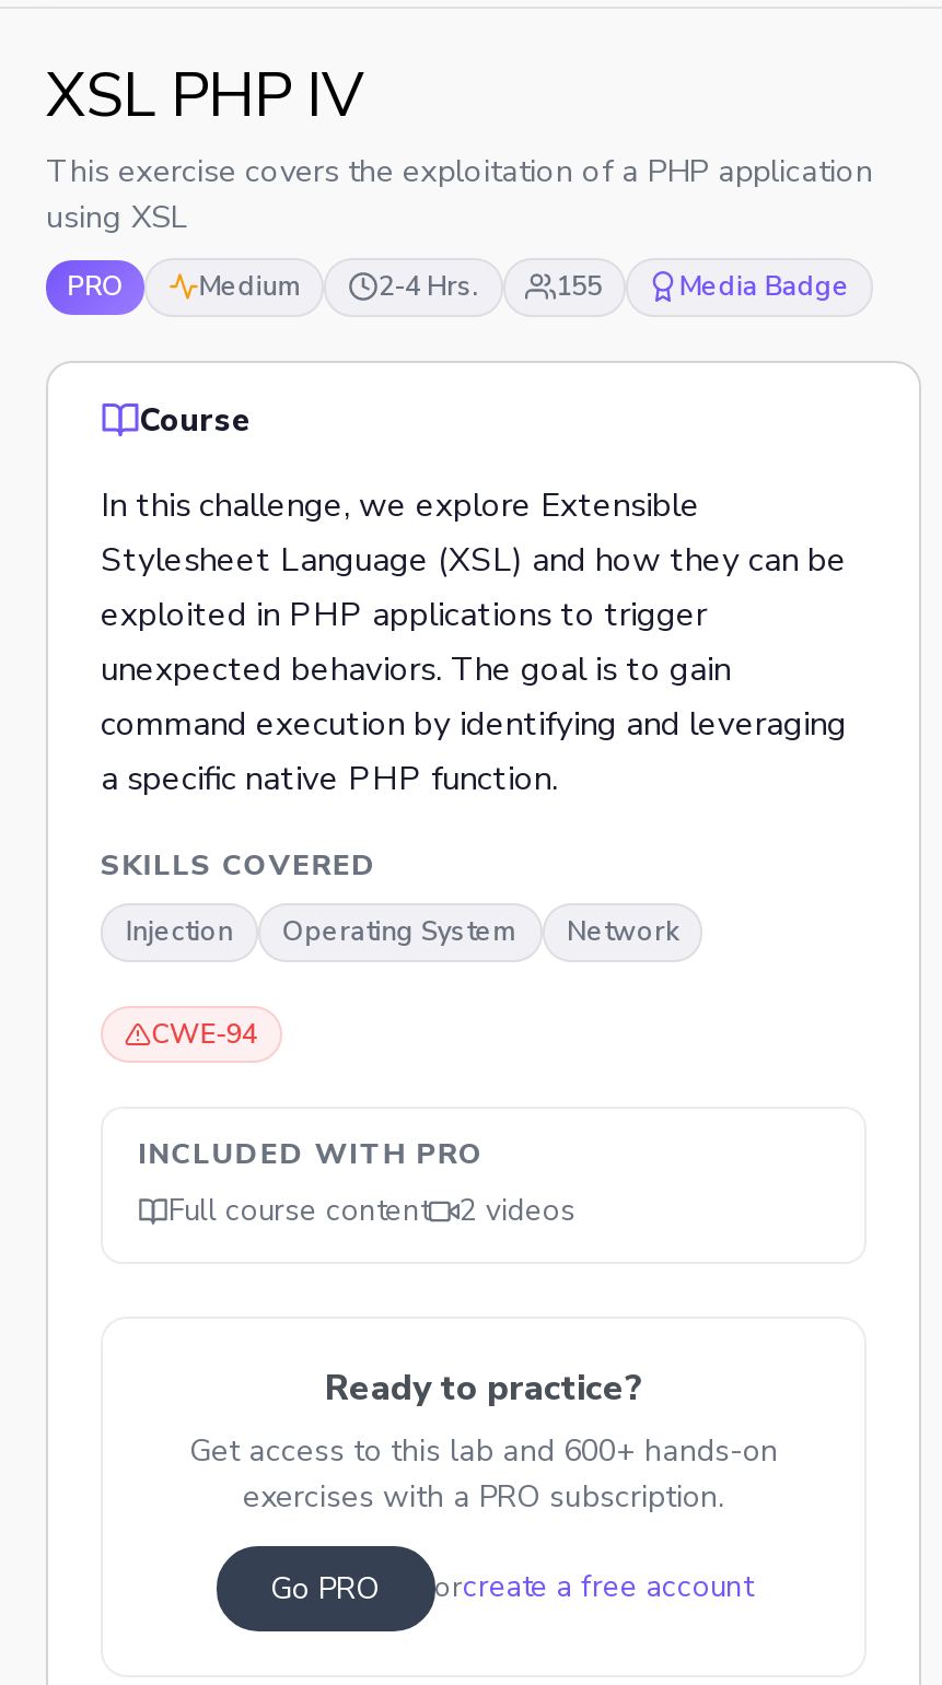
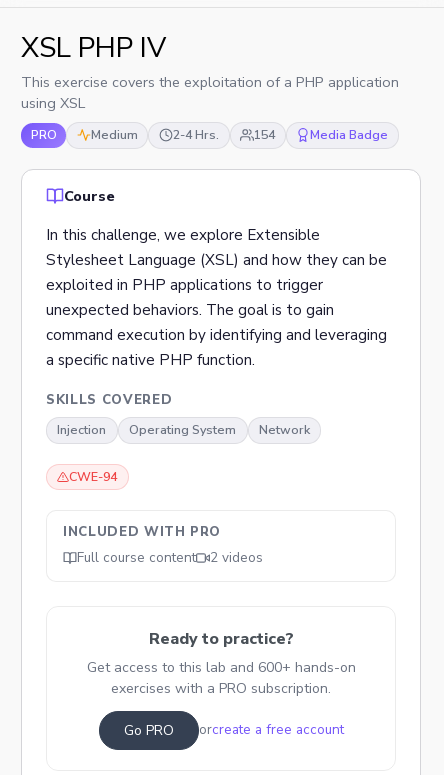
- 155
+ 154
